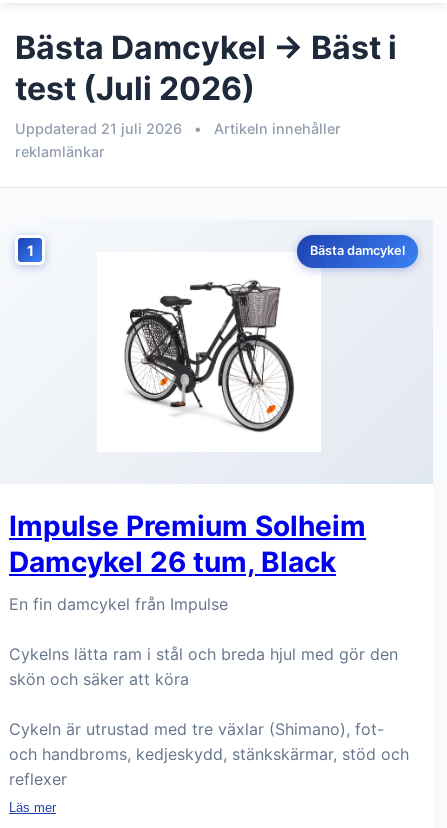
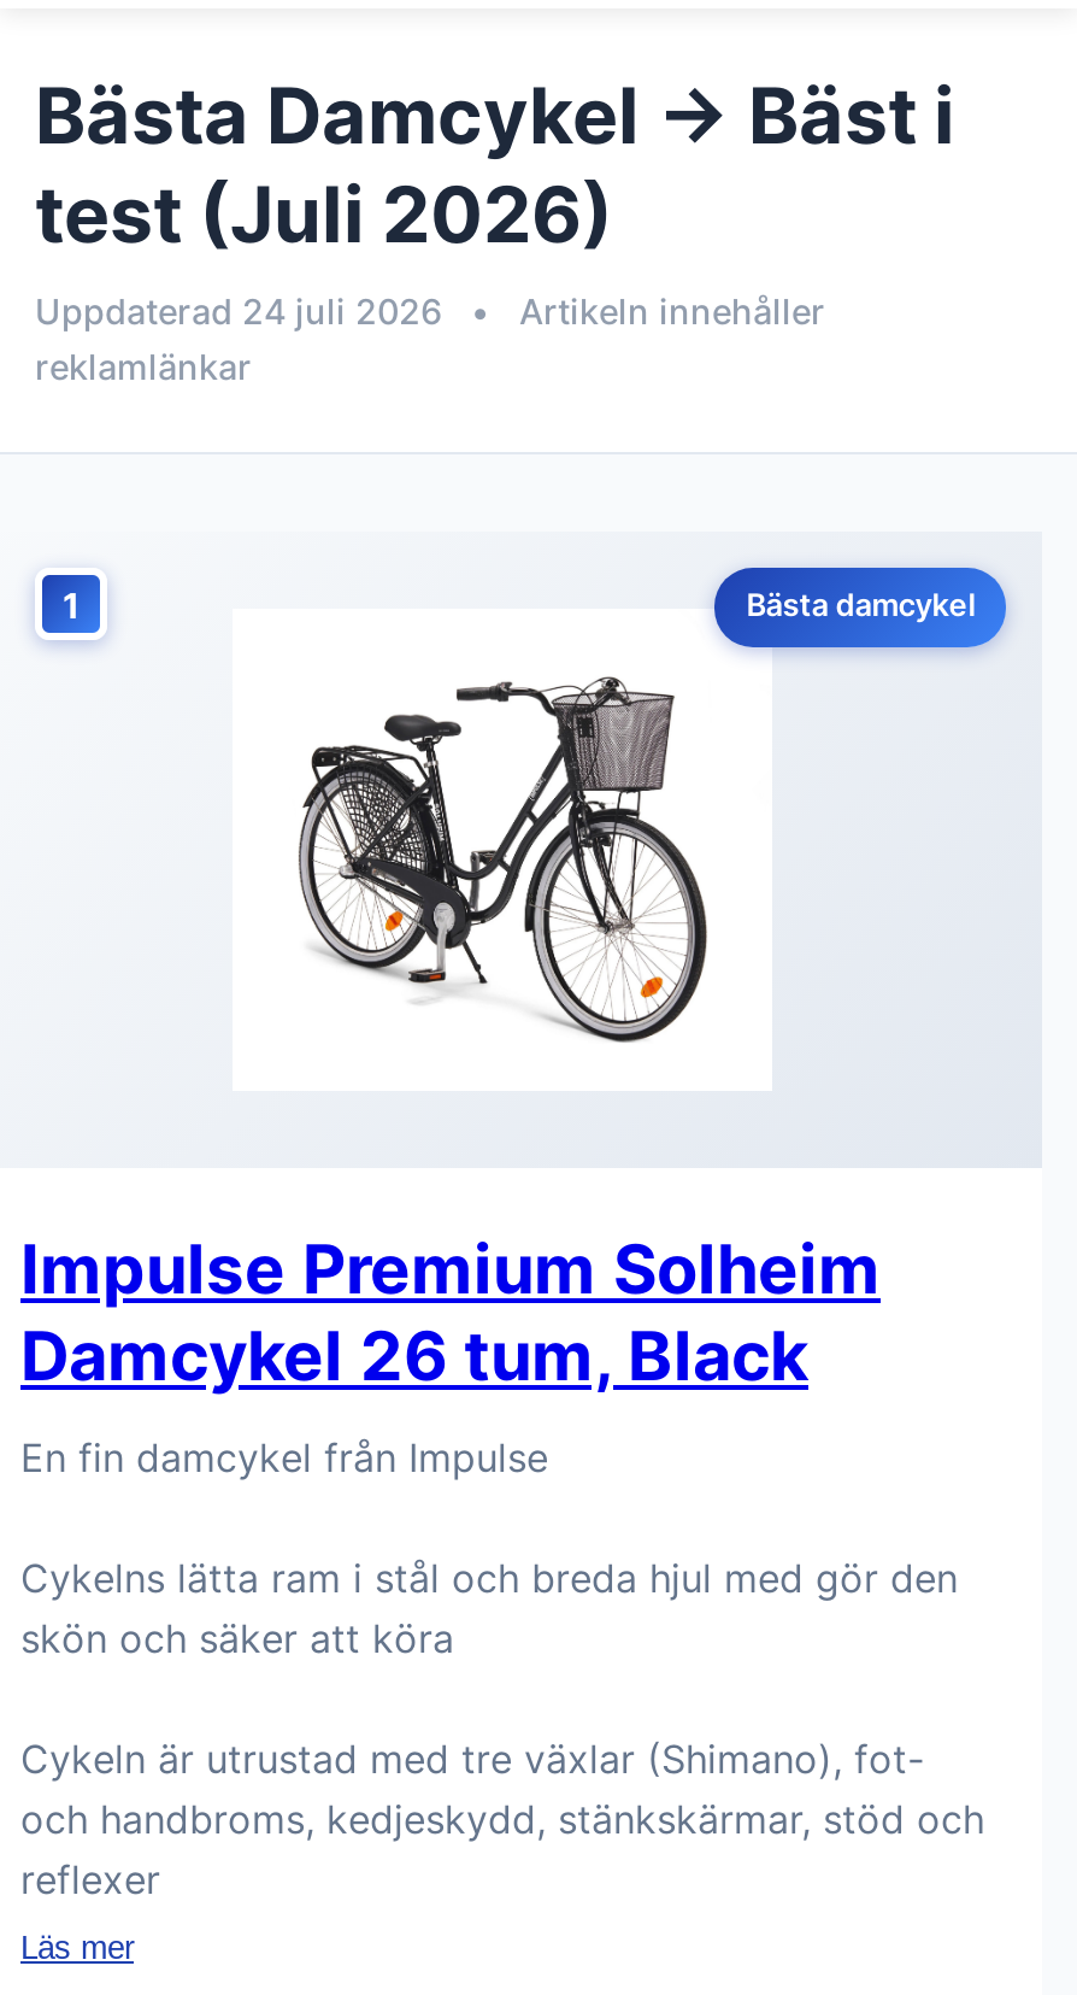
- Uppdaterad 21 juli 2026 • Artikeln innehåller
+ Uppdaterad 24 juli 2026 • Artikeln innehåller
